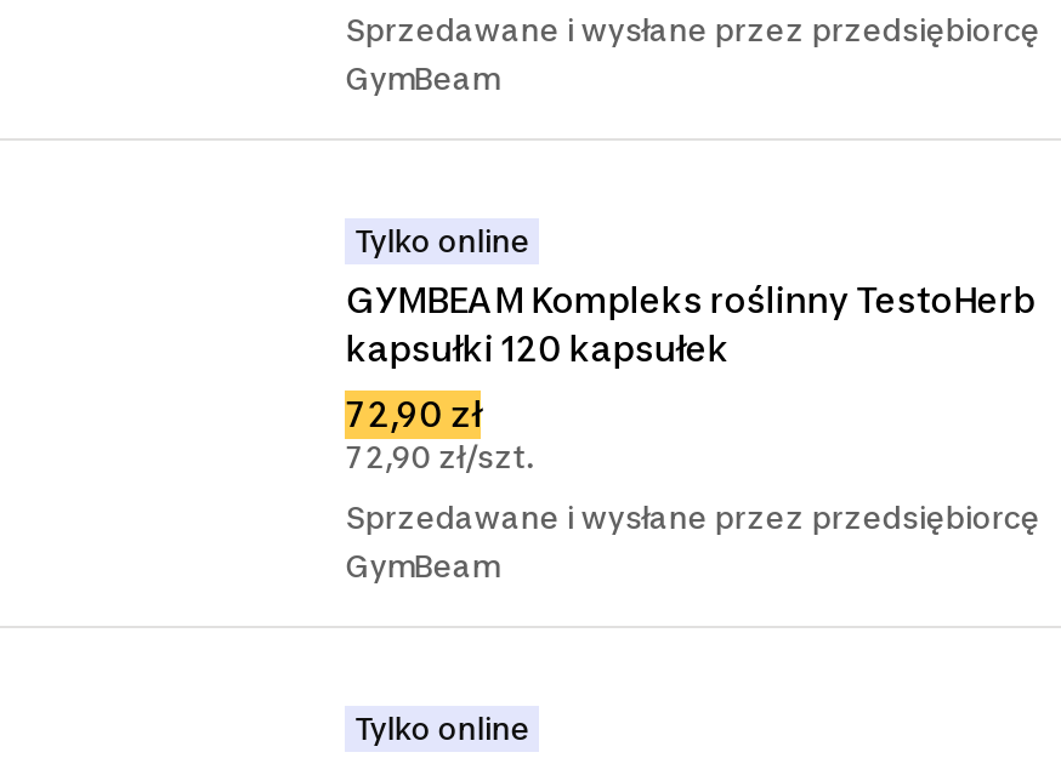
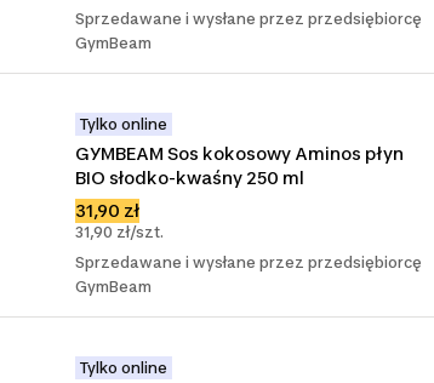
- GYMBEAM Kompleks roślinny TestoHerb
- kapsułki 120 kapsułek
+ GYMBEAM Sos kokosowy Aminos płyn
+ BIO słodko-kwaśny 250 ml

- 72,90 zł
- 72,90 zł/szt.
+ 31,90 zł
+ 31,90 zł/szt.
